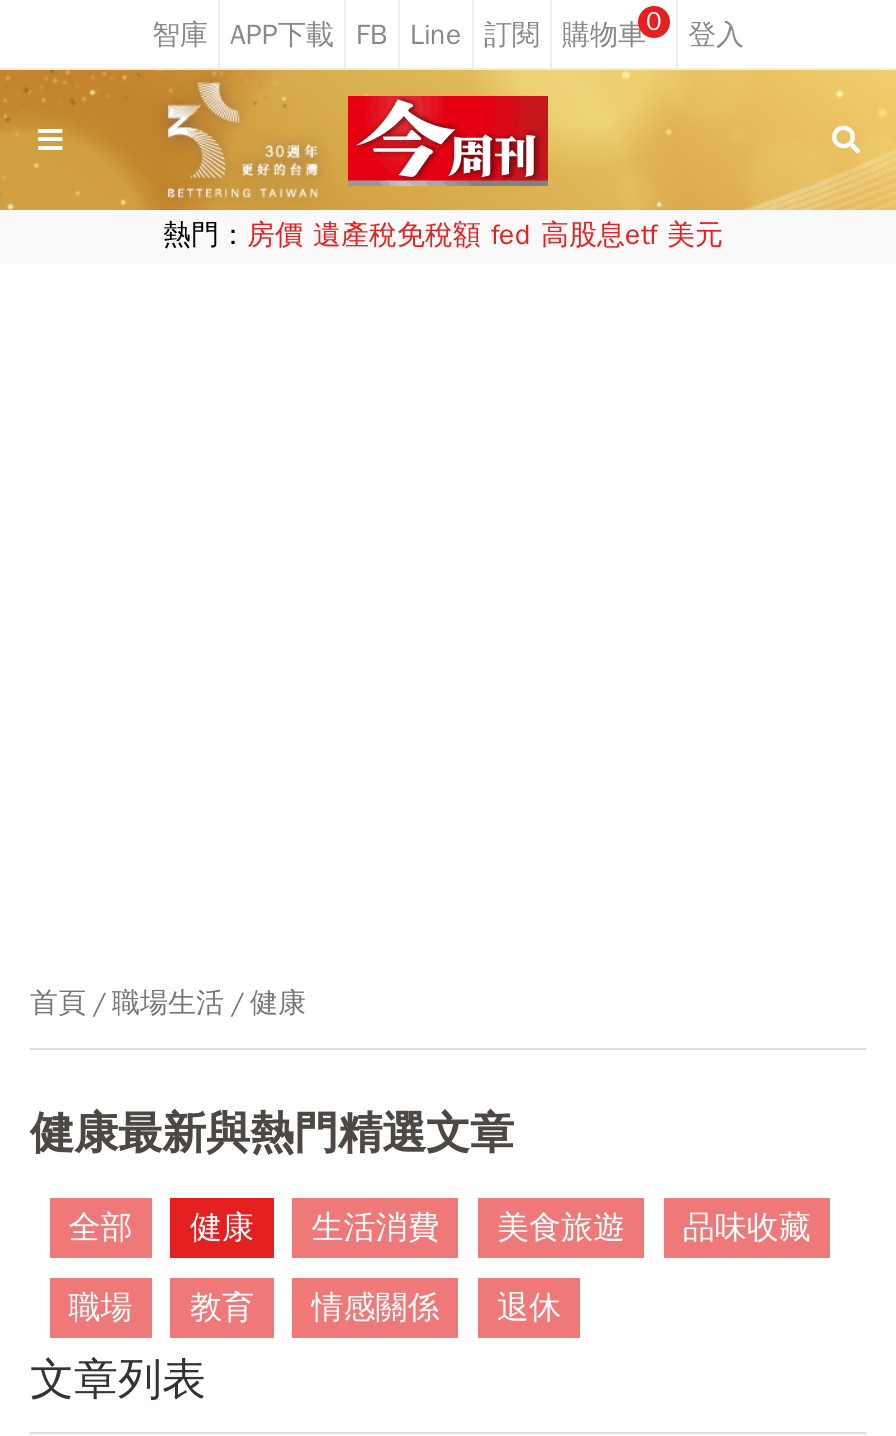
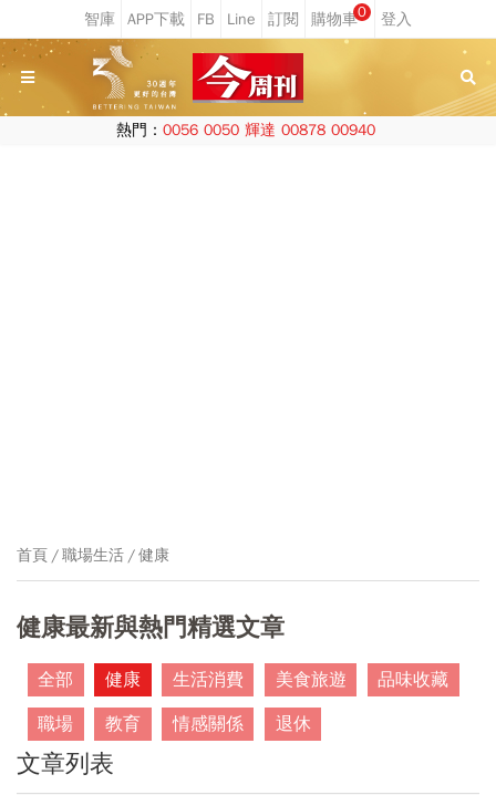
- 熱門：房價 遺產稅免稅額 fed 高股息etf 美元
+ 熱門：0056 0050 輝達 00878 00940
